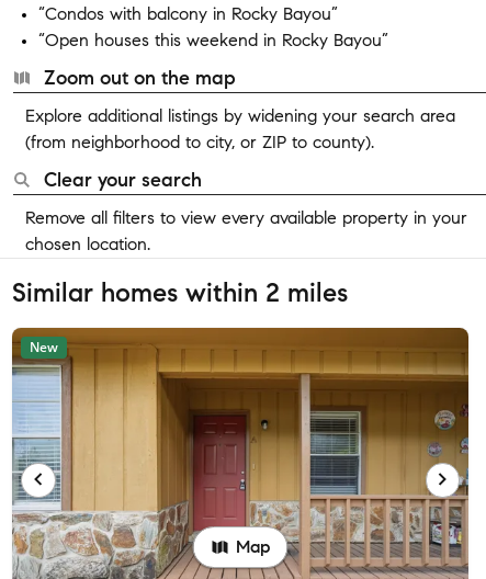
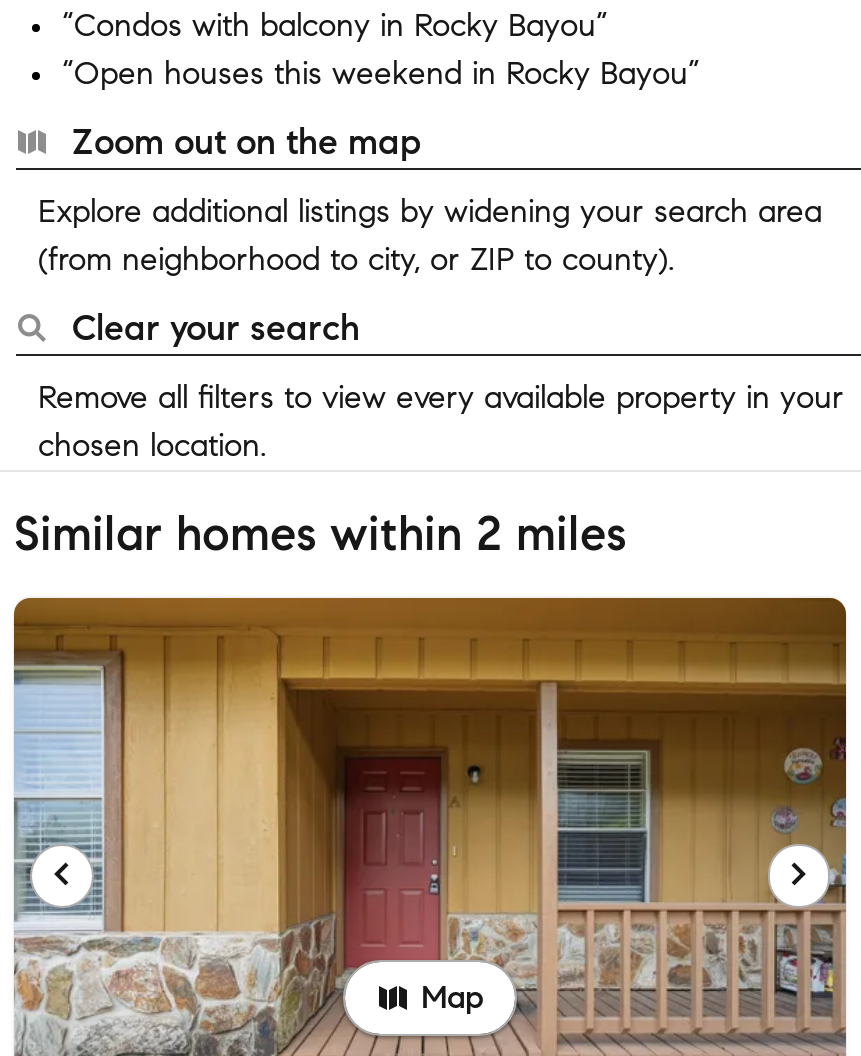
- New
